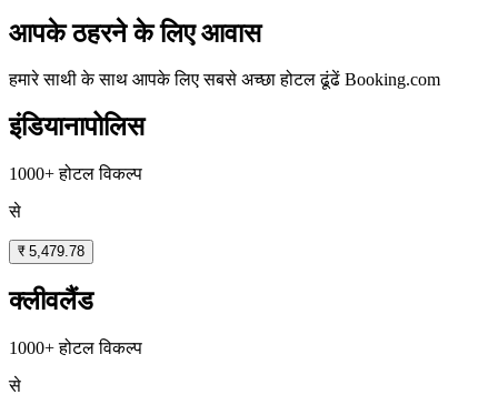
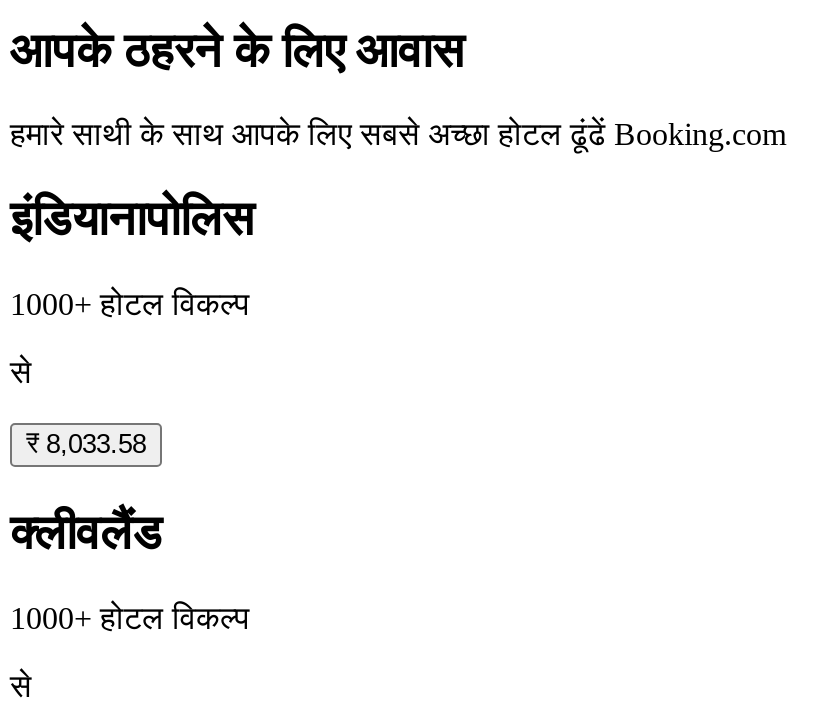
- ₹ 5,479.78
+ ₹ 8,033.58
